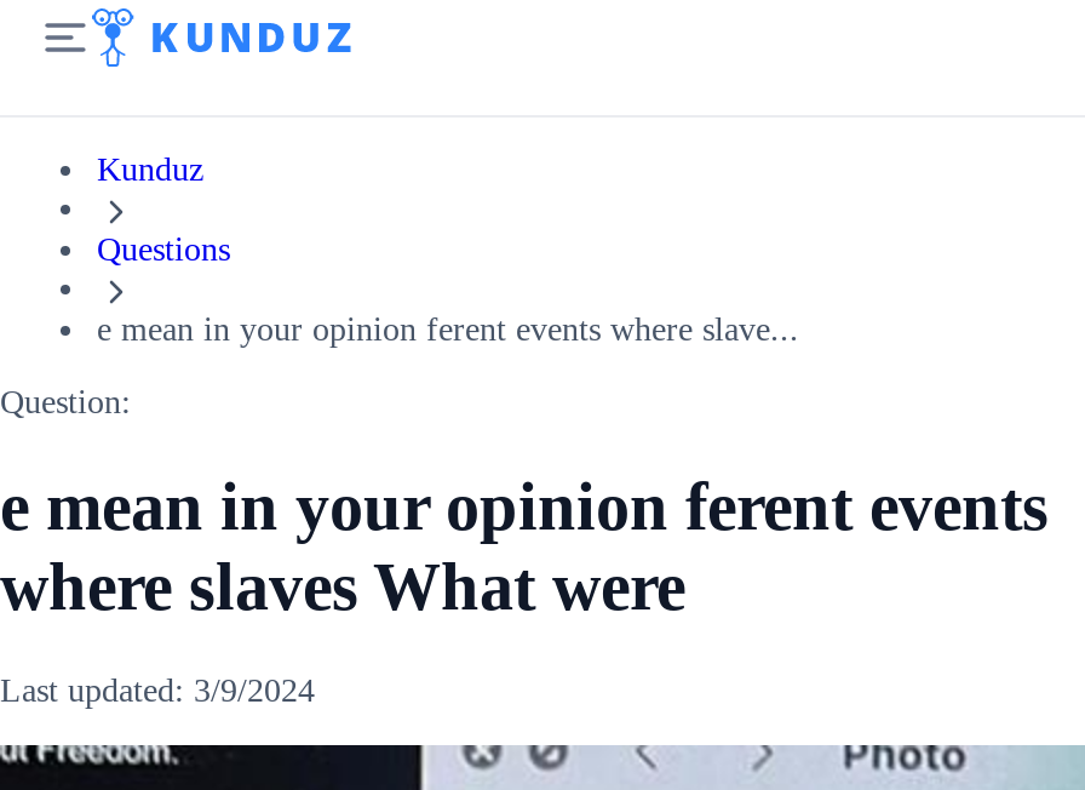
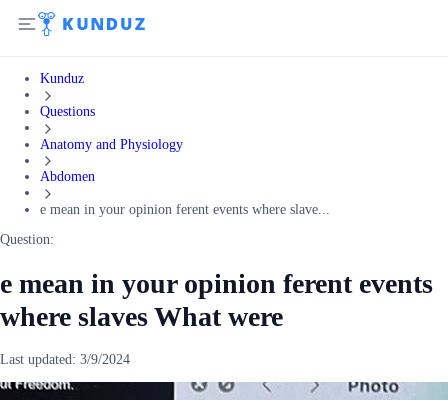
+ Anatomy and Physiology
+ Abdomen
